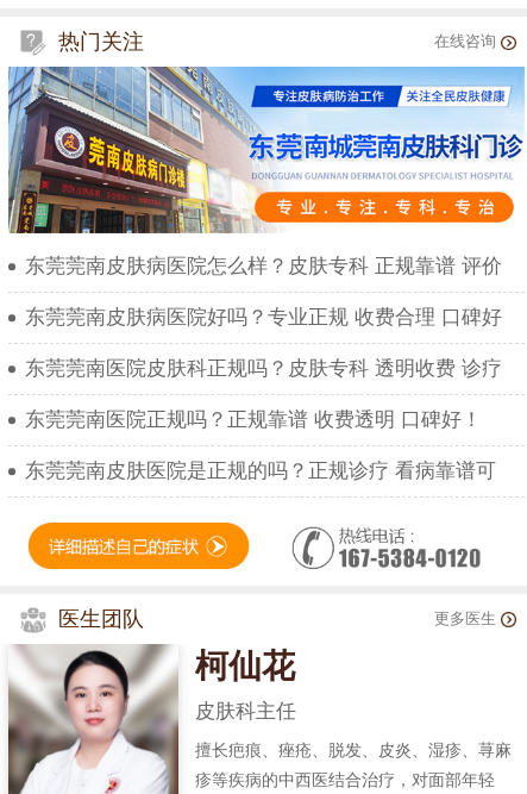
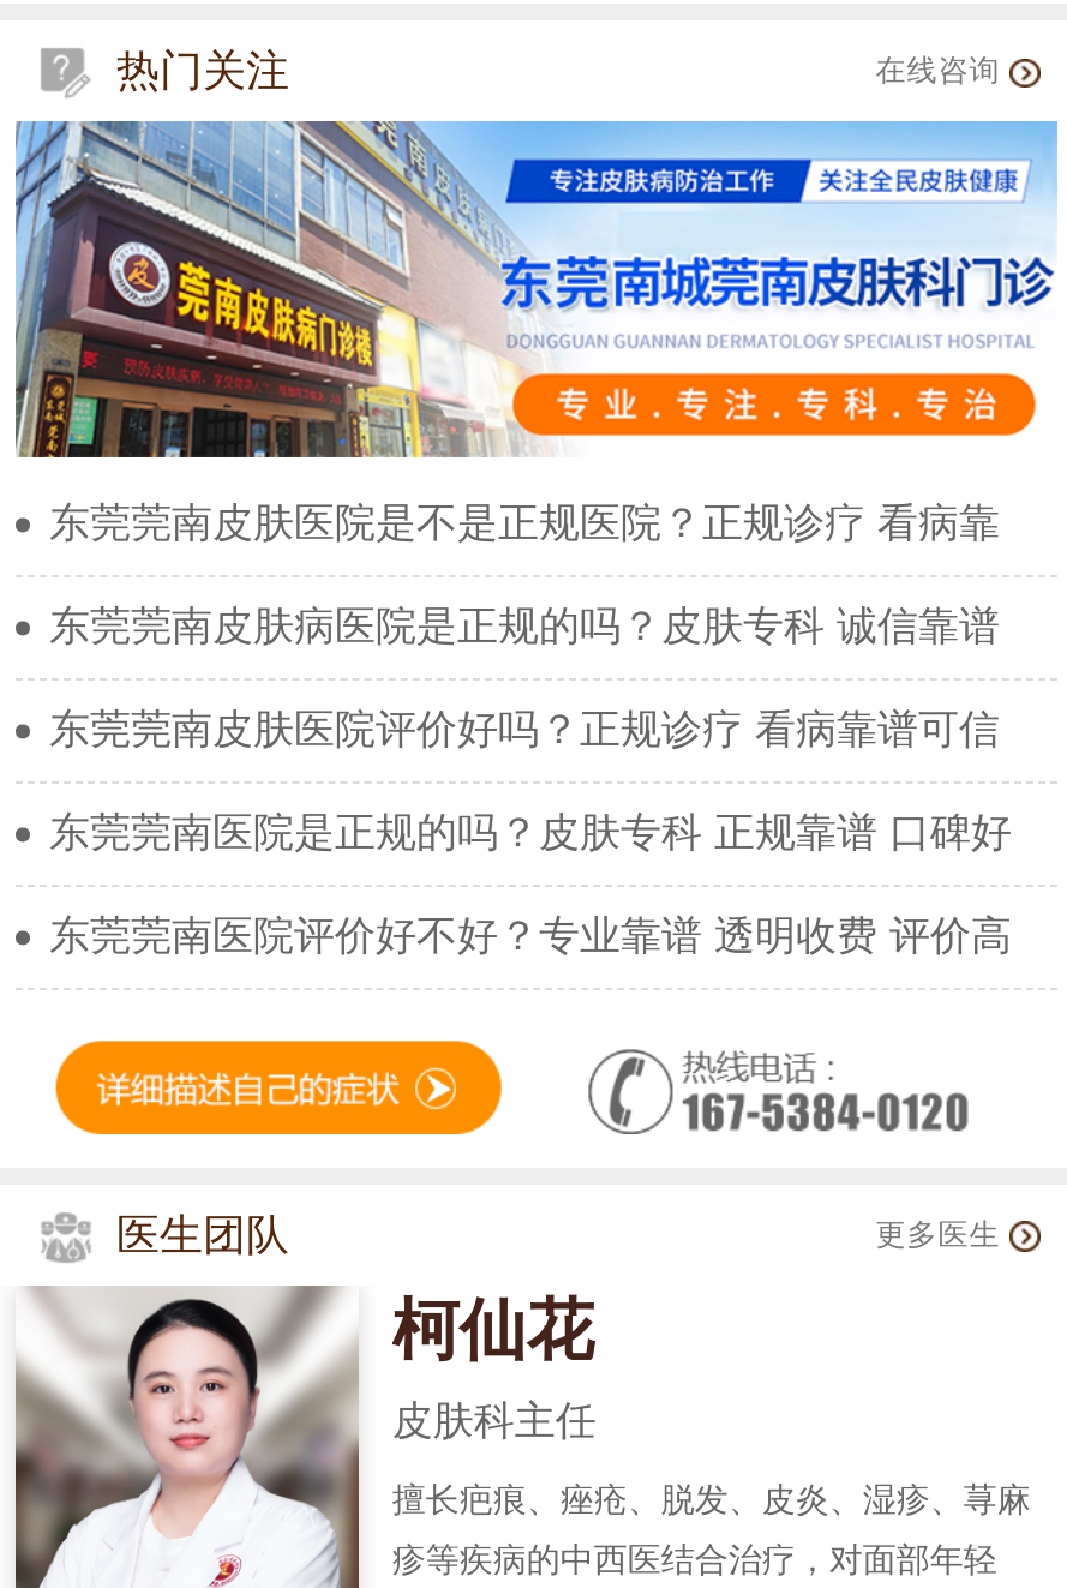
- 东莞莞南皮肤病医院怎么样？皮肤专科 正规靠谱 评价
+ 东莞莞南皮肤医院是不是正规医院？正规诊疗 看病靠

- 东莞莞南皮肤病医院好吗？专业正规 收费合理 口碑好
+ 东莞莞南皮肤病医院是正规的吗？皮肤专科 诚信靠谱

- 东莞莞南医院皮肤科正规吗？皮肤专科 透明收费 诊疗
+ 东莞莞南皮肤医院评价好吗？正规诊疗 看病靠谱可信

- 东莞莞南医院正规吗？正规靠谱 收费透明 口碑好！
+ 东莞莞南医院是正规的吗？皮肤专科 正规靠谱 口碑好

- 东莞莞南皮肤医院是正规的吗？正规诊疗 看病靠谱可
+ 东莞莞南医院评价好不好？专业靠谱 透明收费 评价高
